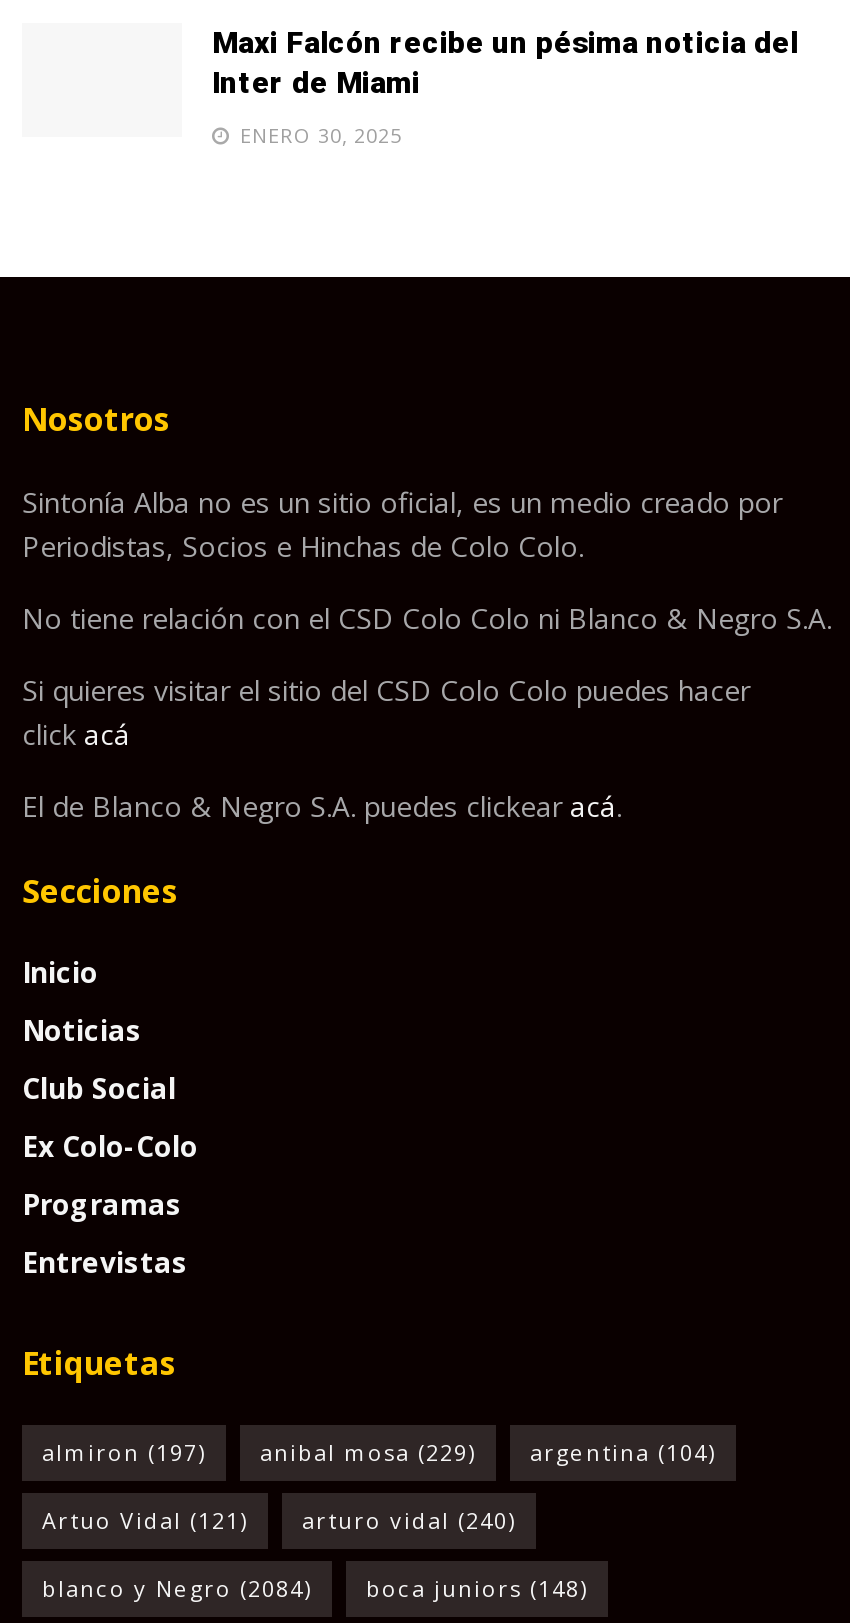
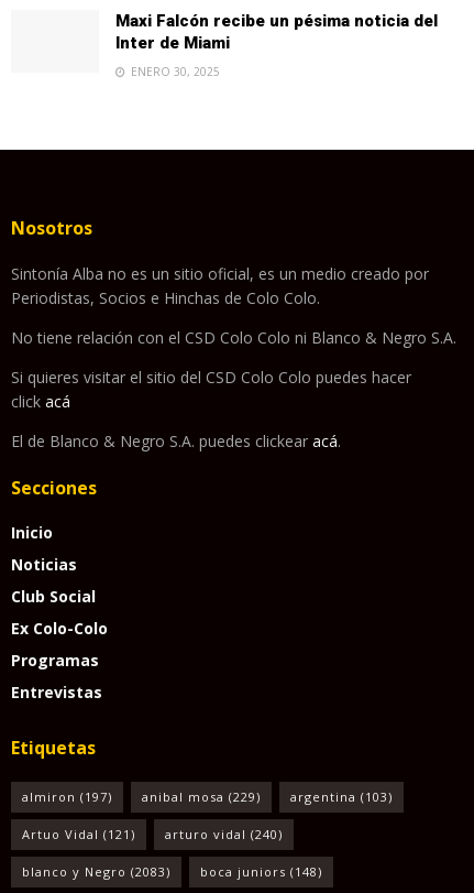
- almiron (197) anibal mosa (229) argentina (104)
+ almiron (197) anibal mosa (229) argentina (103)

- blanco y Negro (2084)
+ blanco y Negro (2083)
